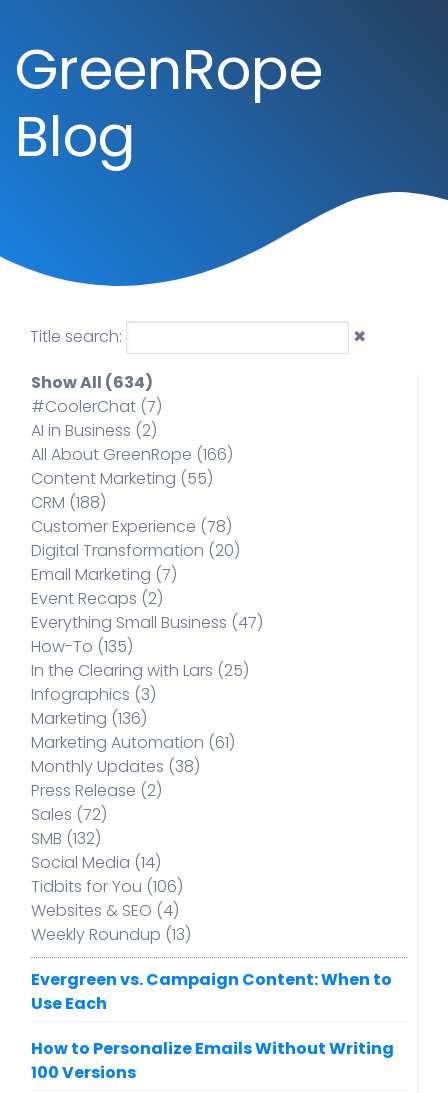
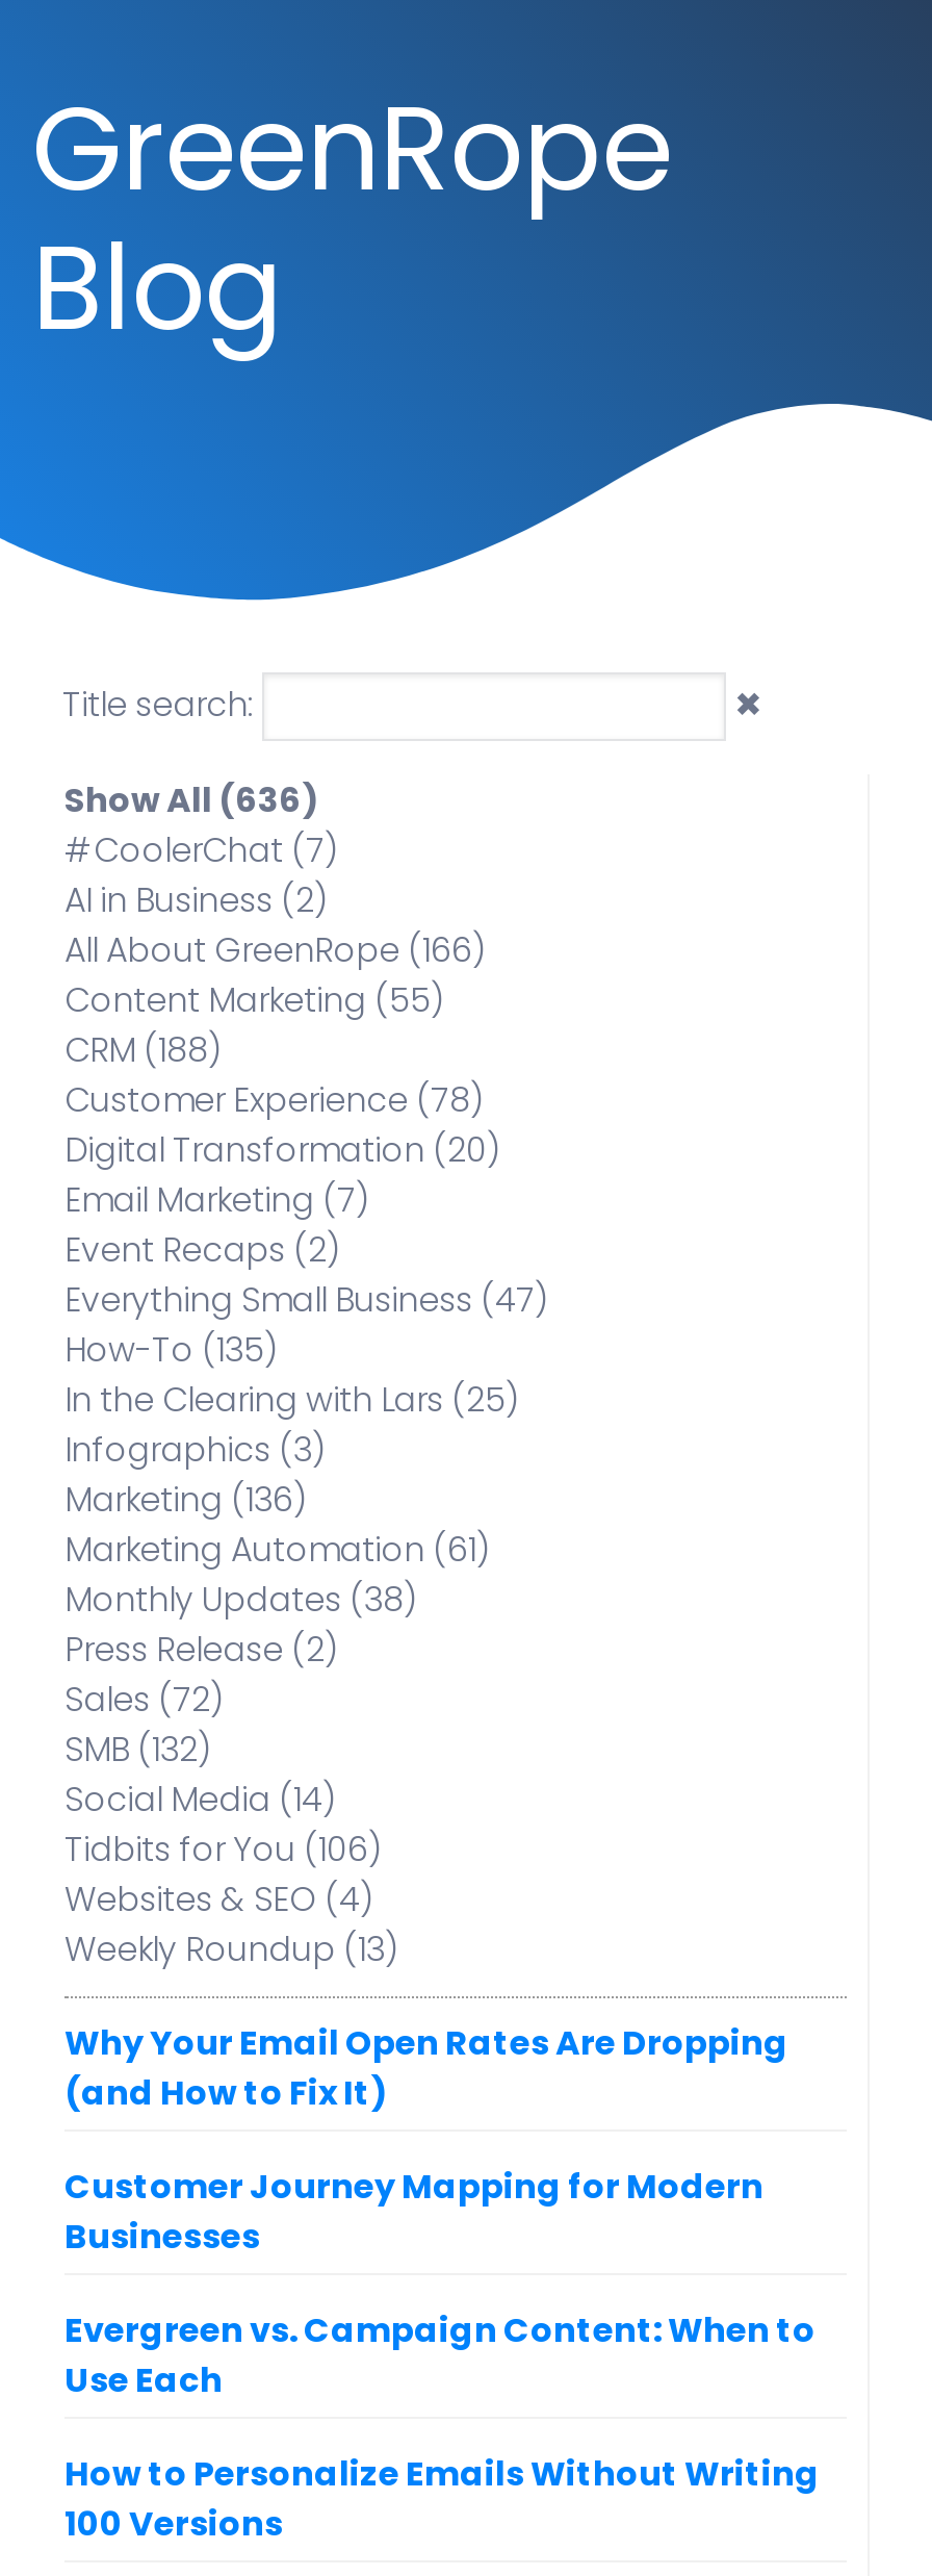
- Show All (634)
+ Show All (636)

+ Why Your Email Open Rates Are Dropping
+ (and How to Fix It)
+ Customer Journey Mapping for Modern
+ Businesses
